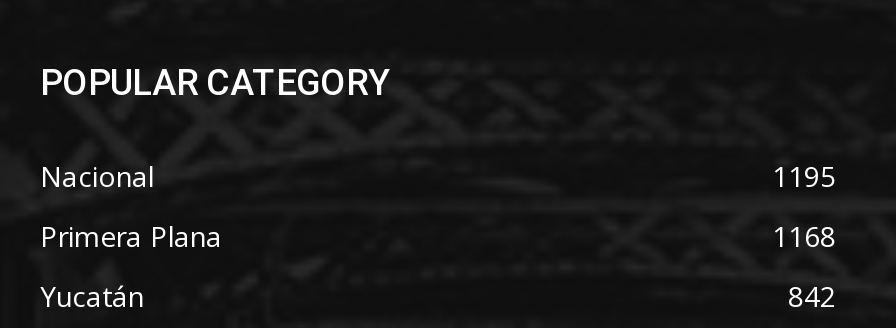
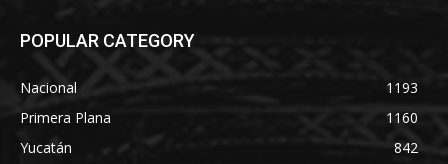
- 1195
+ 1193

- 1168
+ 1160
